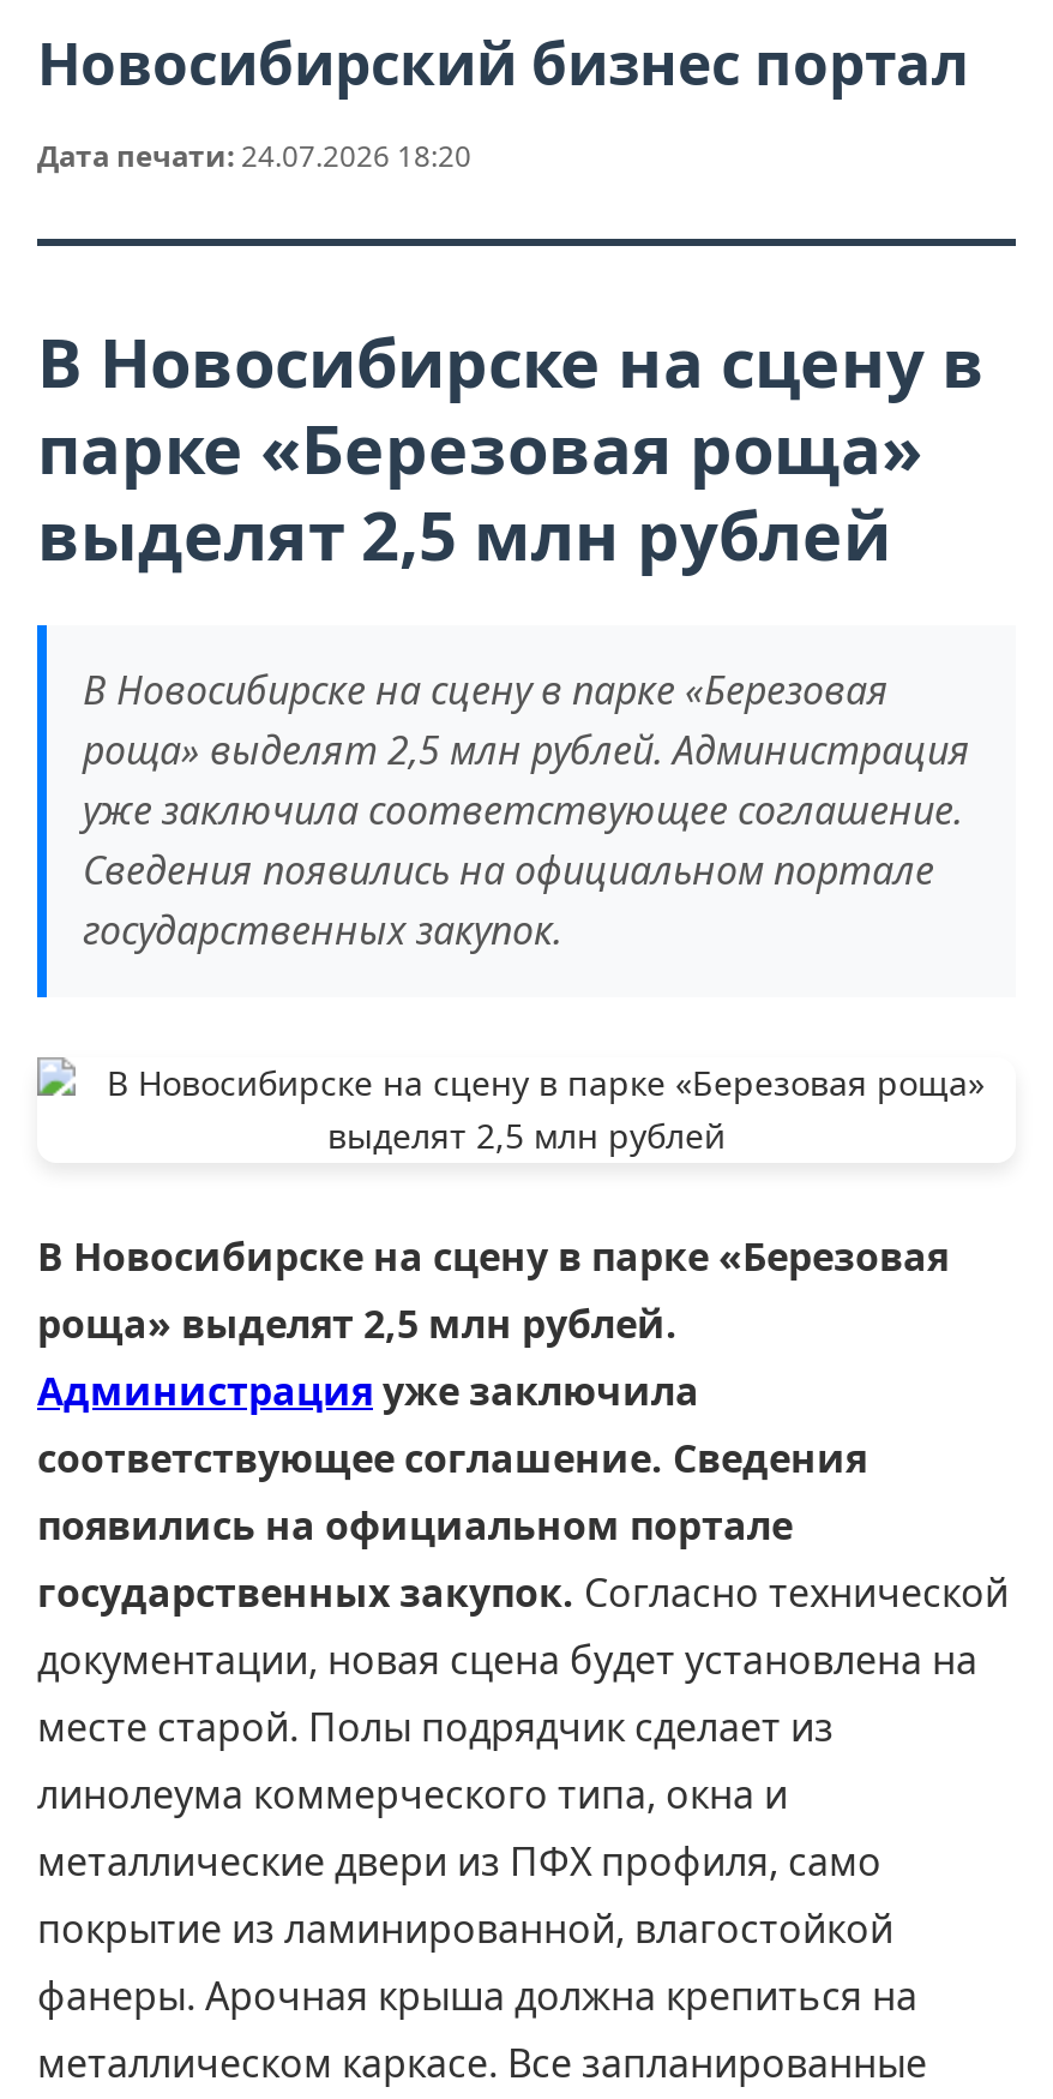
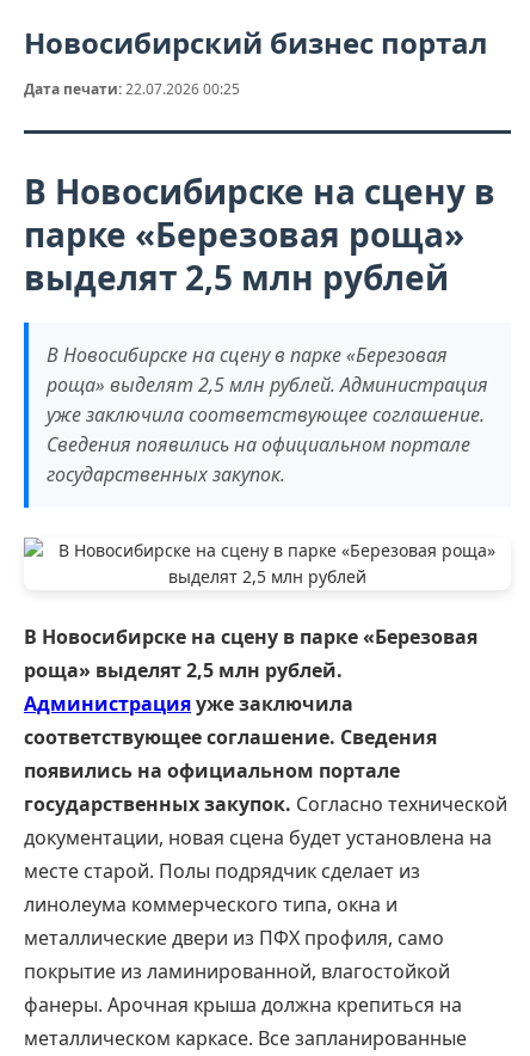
- Дата печати: 24.07.2026 18:20
+ Дата печати: 22.07.2026 00:25
